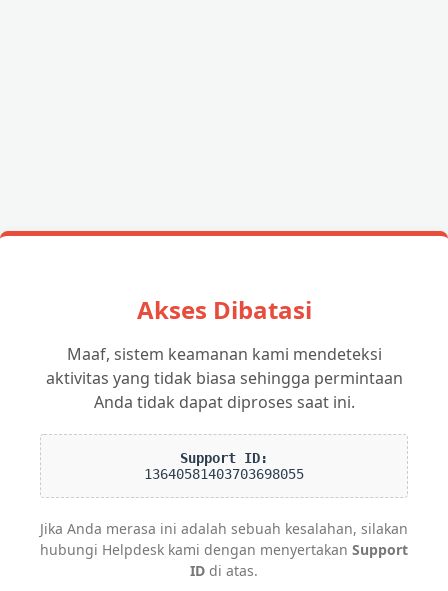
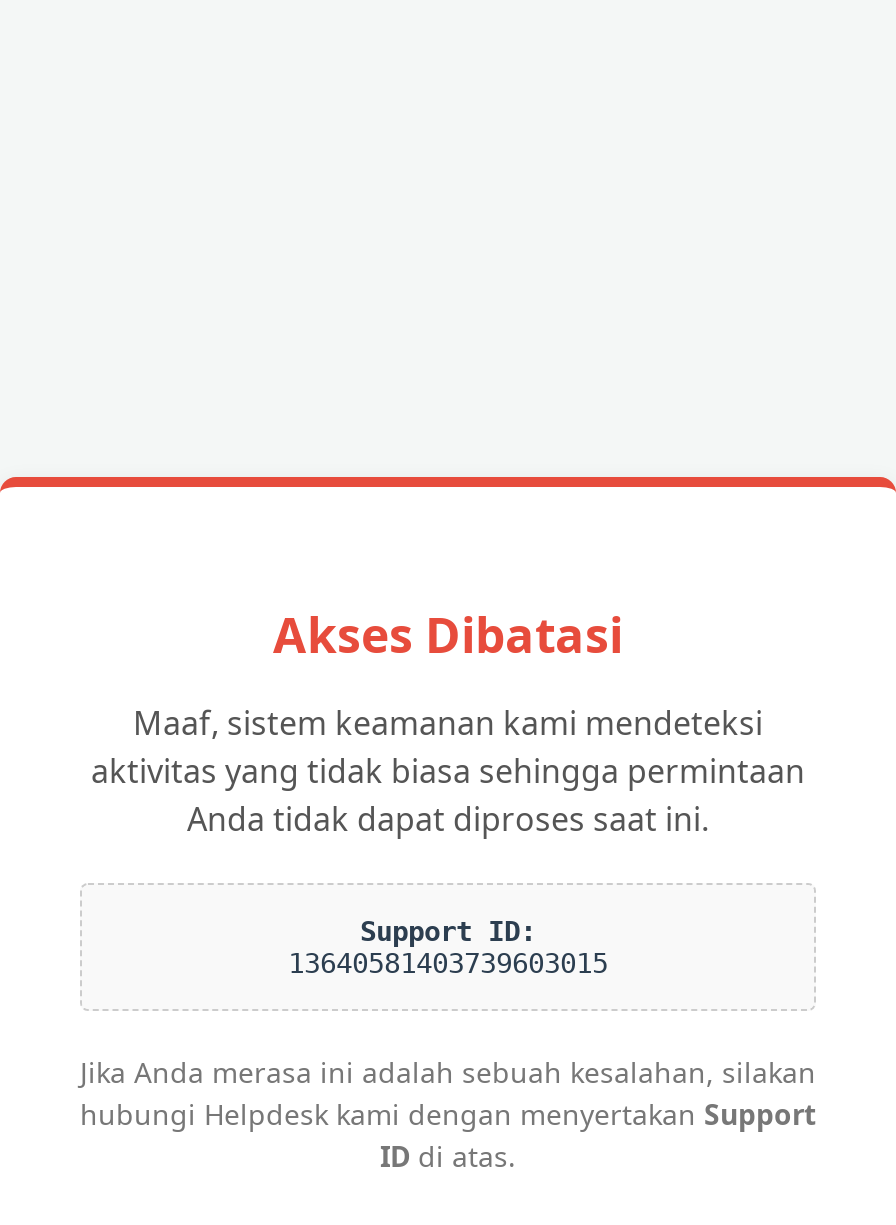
- 13640581403703698055
+ 13640581403739603015
